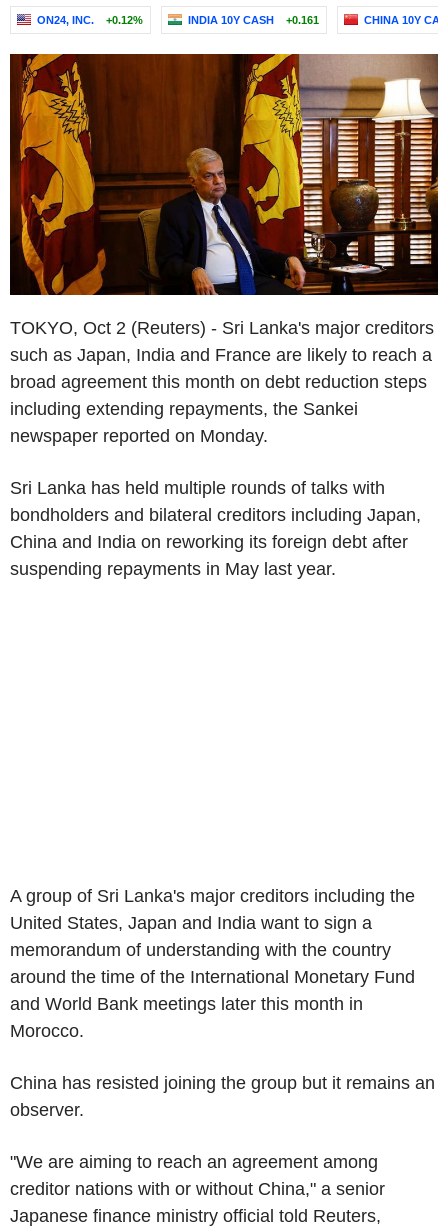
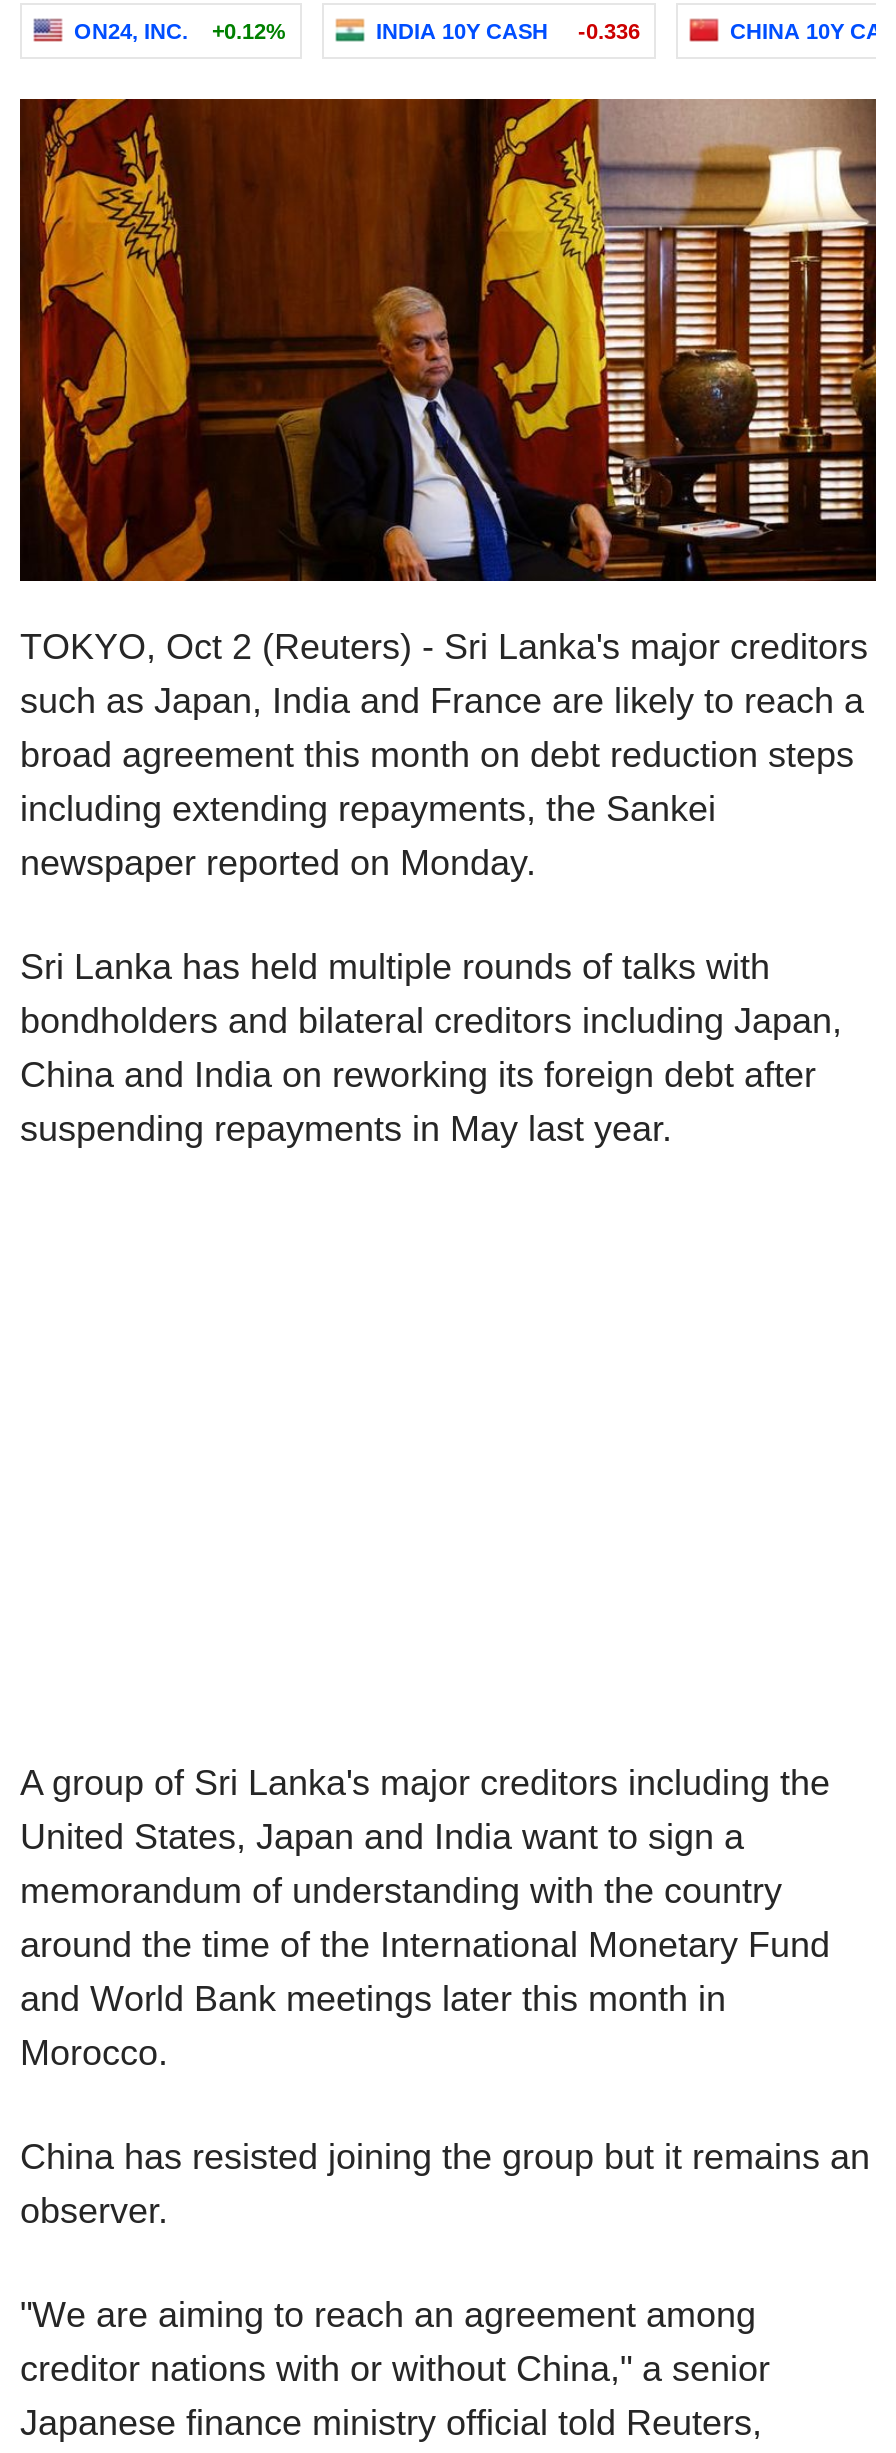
- INDIA 10Y CASH +0.161
+ INDIA 10Y CASH -0.336
